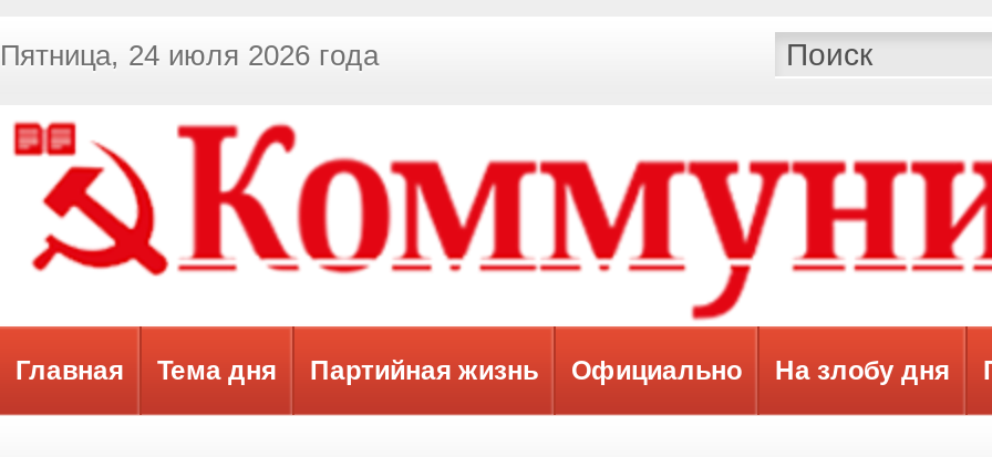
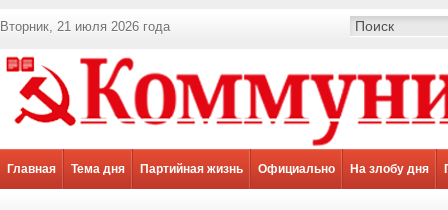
- Пятница, 24 июля 2026 года
+ Вторник, 21 июля 2026 года
